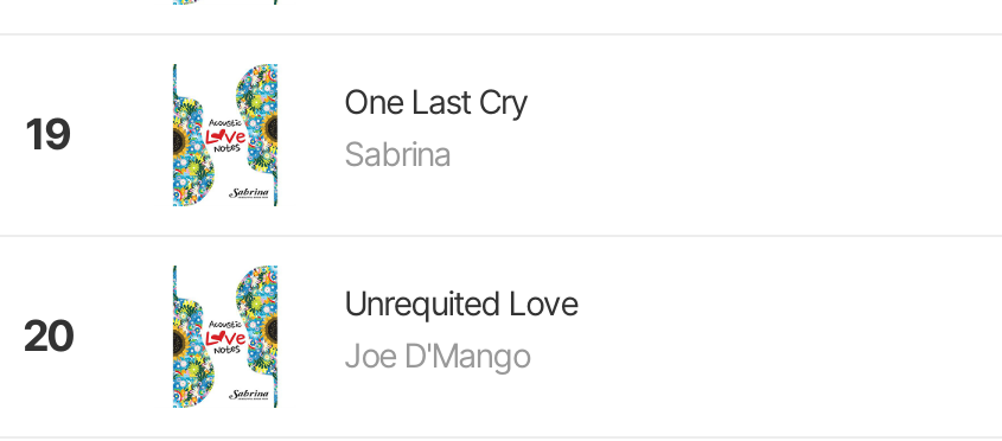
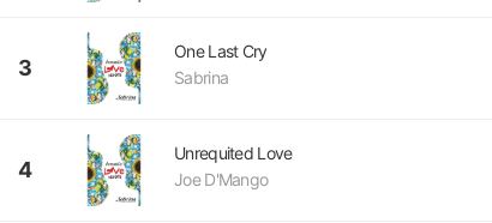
- 19
+ 3

- 20
+ 4
